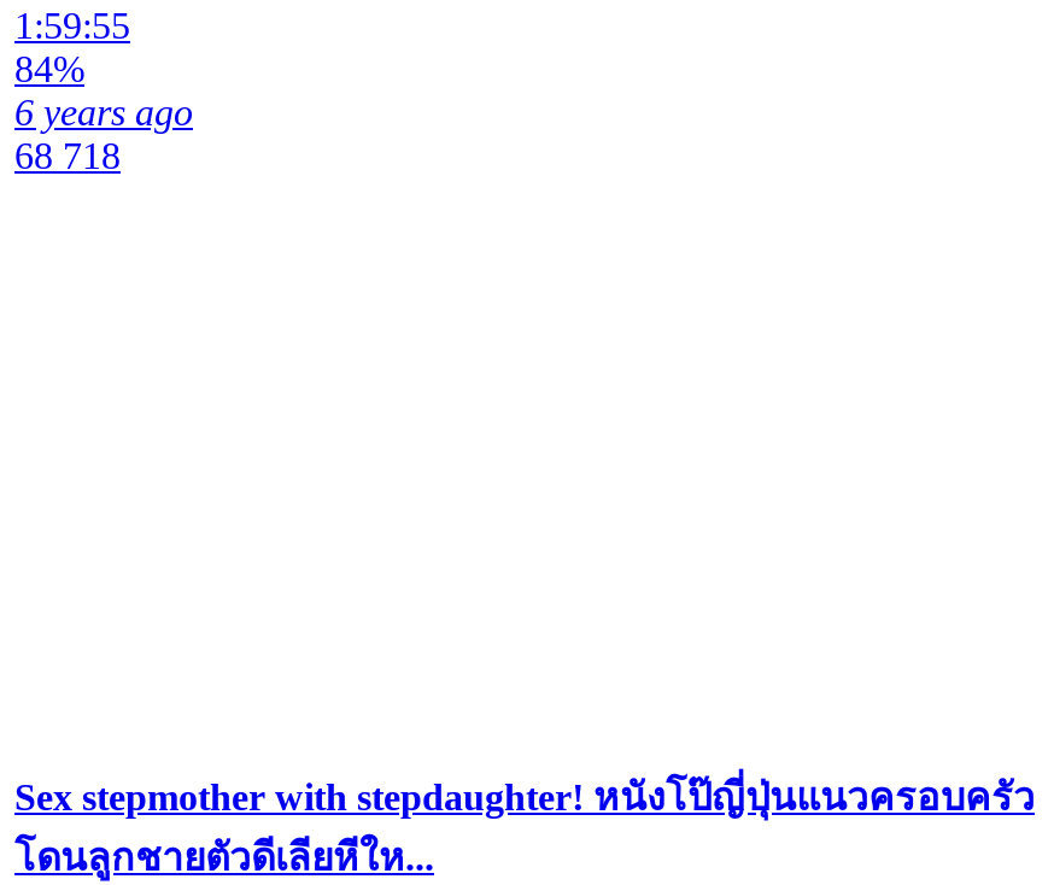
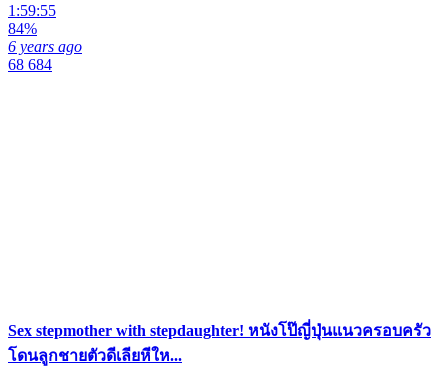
- 68 718
+ 68 684
